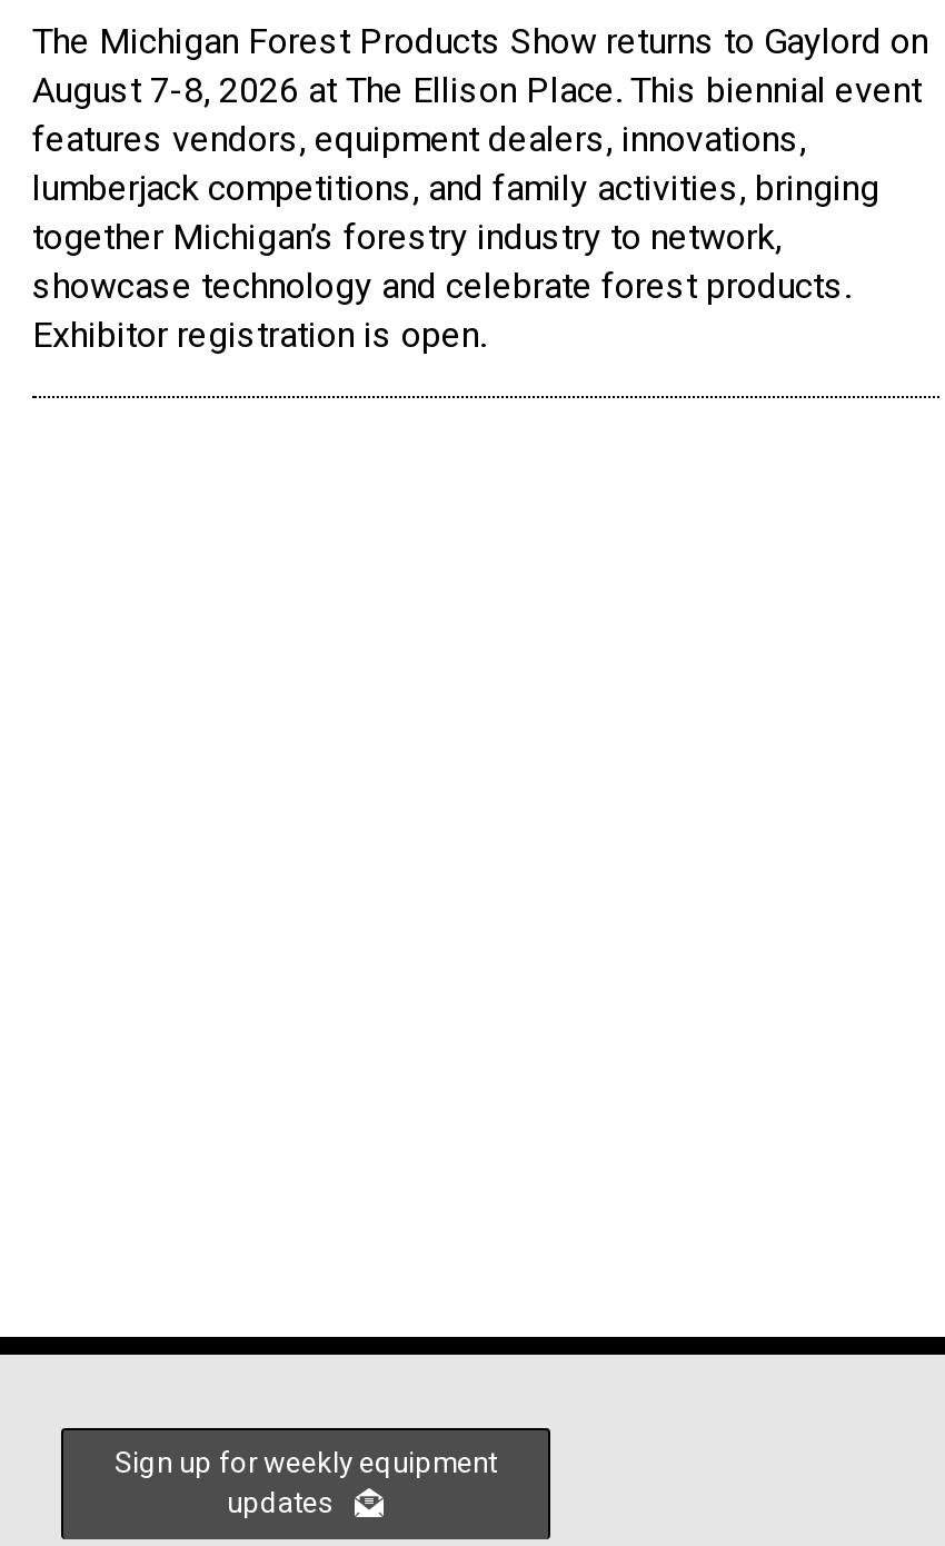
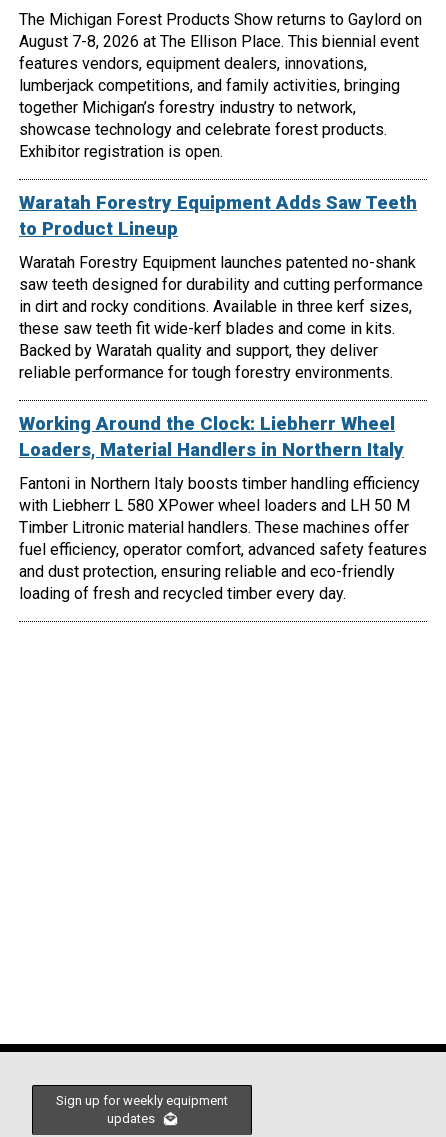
+ Waratah Forestry Equipment Adds Saw Teeth
+ to Product Lineup
+ Waratah Forestry Equipment launches patented no-shank
+ saw teeth designed for durability and cutting performance
+ in dirt and rocky conditions. Available in three kerf sizes,
+ these saw teeth fit wide-kerf blades and come in kits.
+ Backed by Waratah quality and support, they deliver
+ reliable performance for tough forestry environments.
+ Working Around the Clock: Liebherr Wheel
+ Loaders, Material Handlers in Northern Italy
+ Fantoni in Northern Italy boosts timber handling efficiency
+ with Liebherr L 580 XPower wheel loaders and LH 50 M
+ Timber Litronic material handlers. These machines offer
+ fuel efficiency, operator comfort, advanced safety features
+ and dust protection, ensuring reliable and eco-friendly
+ loading of fresh and recycled timber every day.
